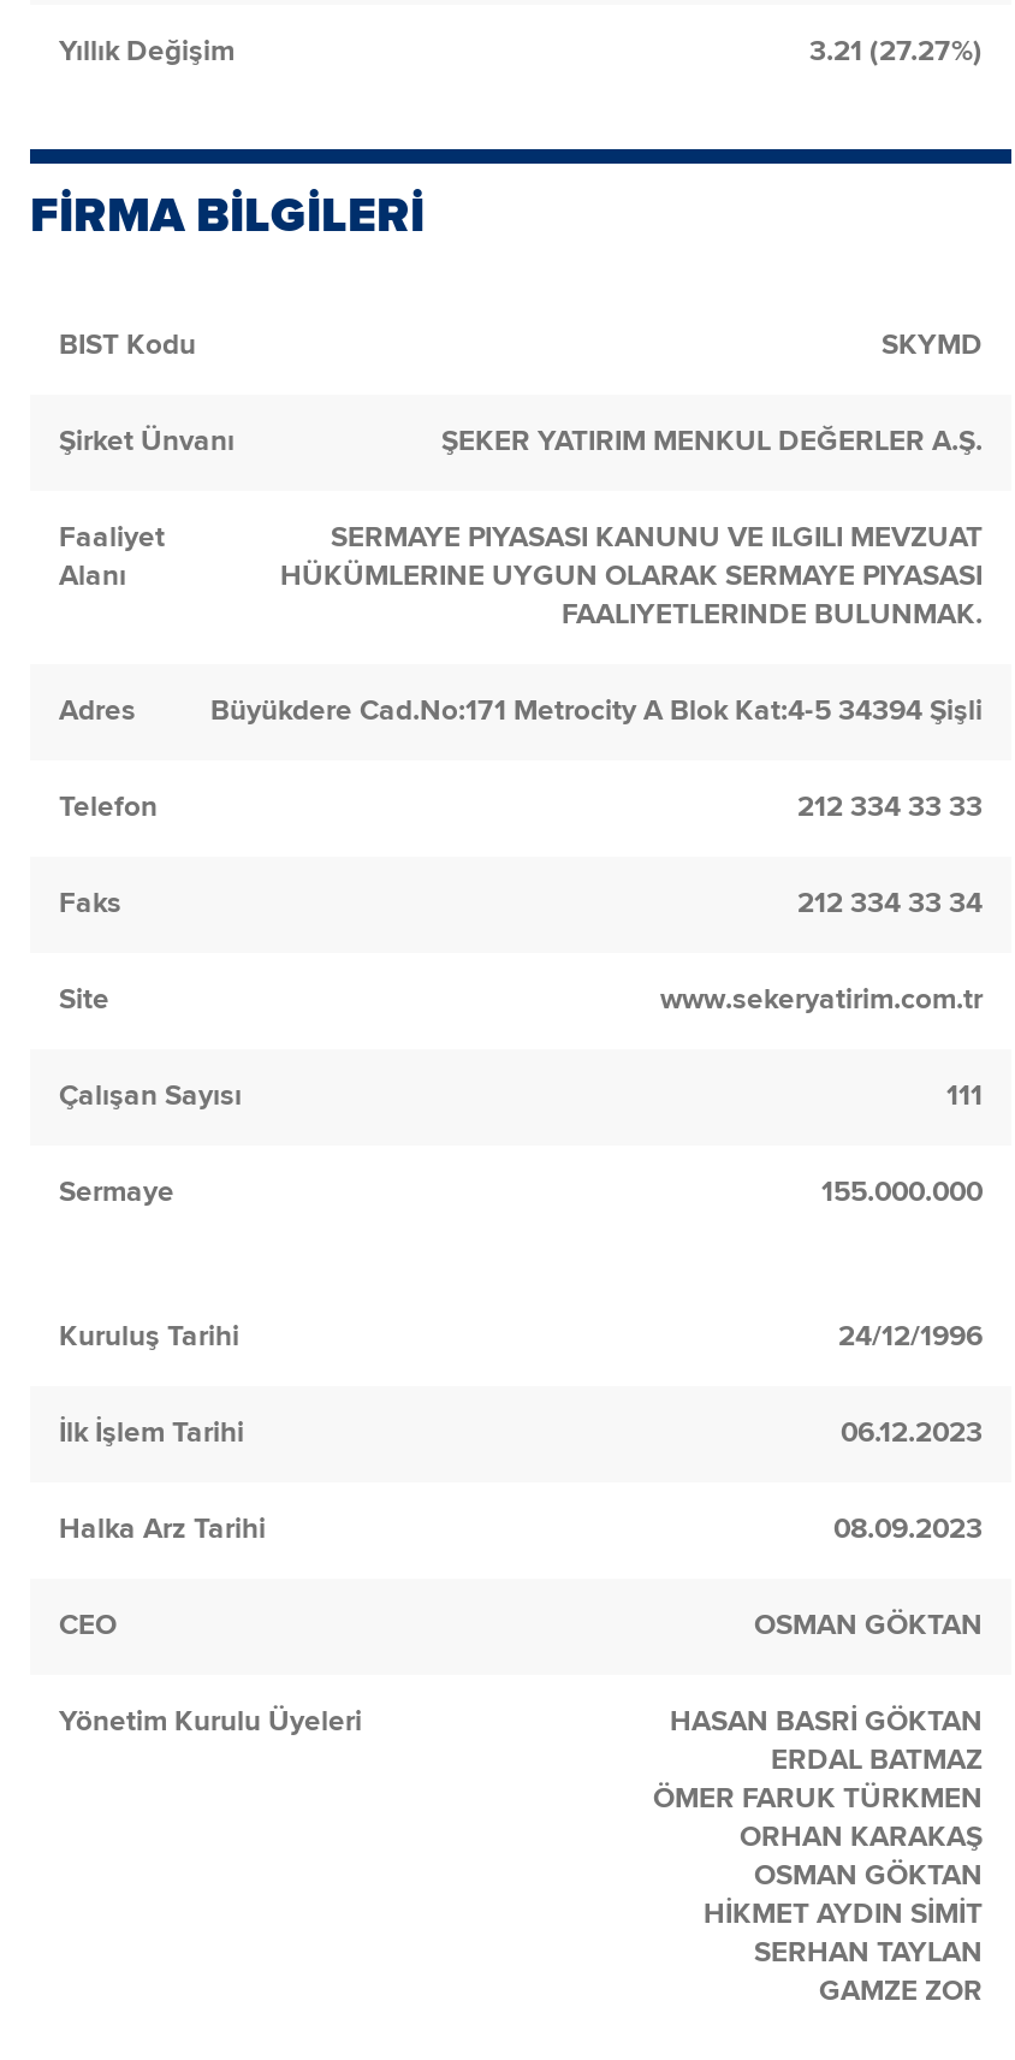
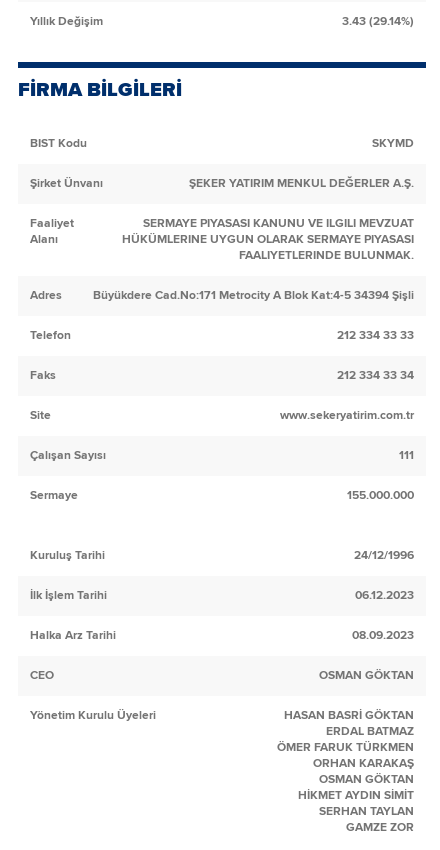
- 3.21 (27.27%)
+ 3.43 (29.14%)
